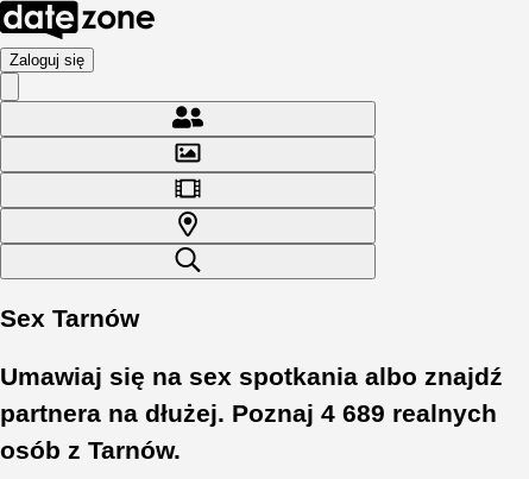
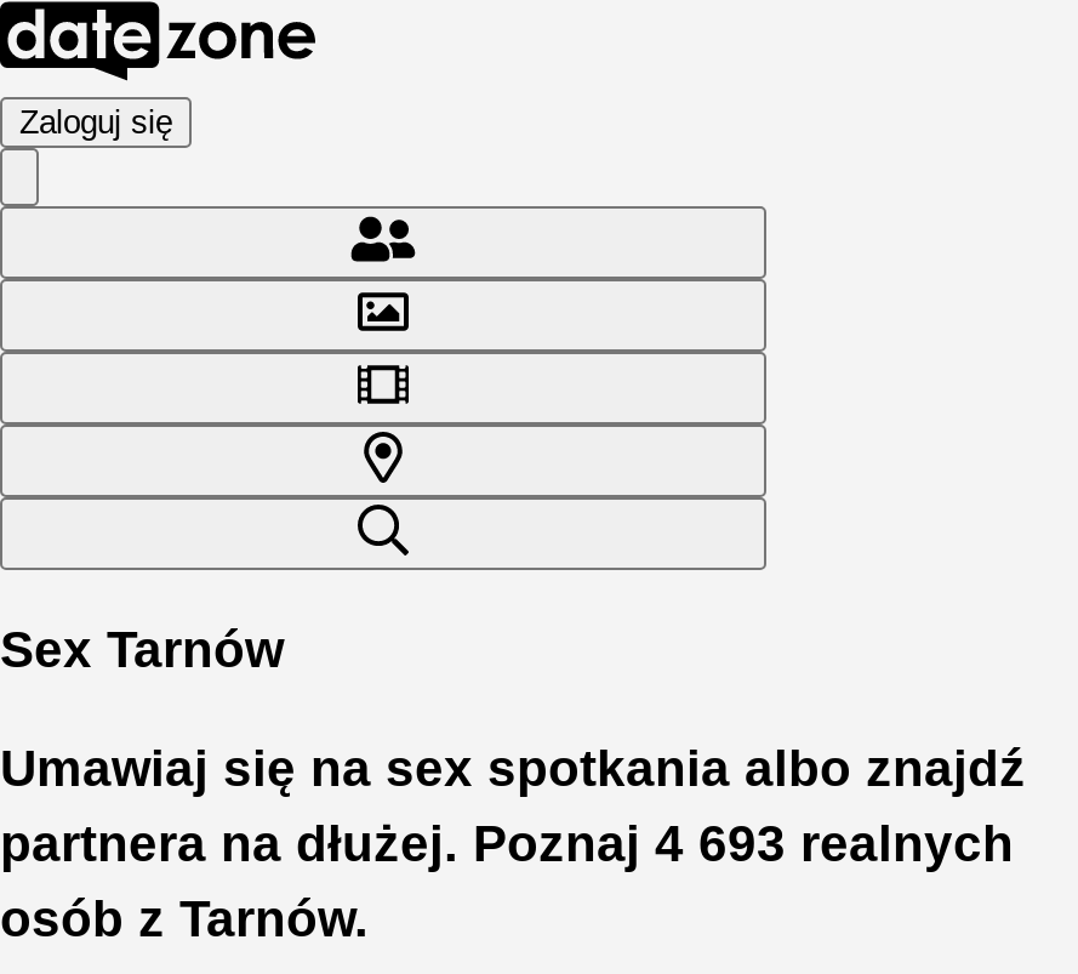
- partnera na dłużej. Poznaj 4 689 realnych
+ partnera na dłużej. Poznaj 4 693 realnych
